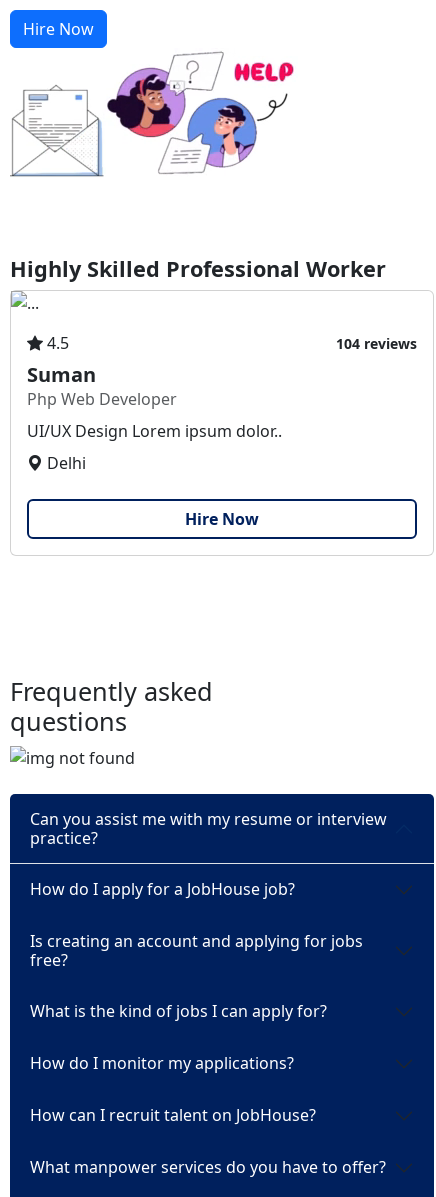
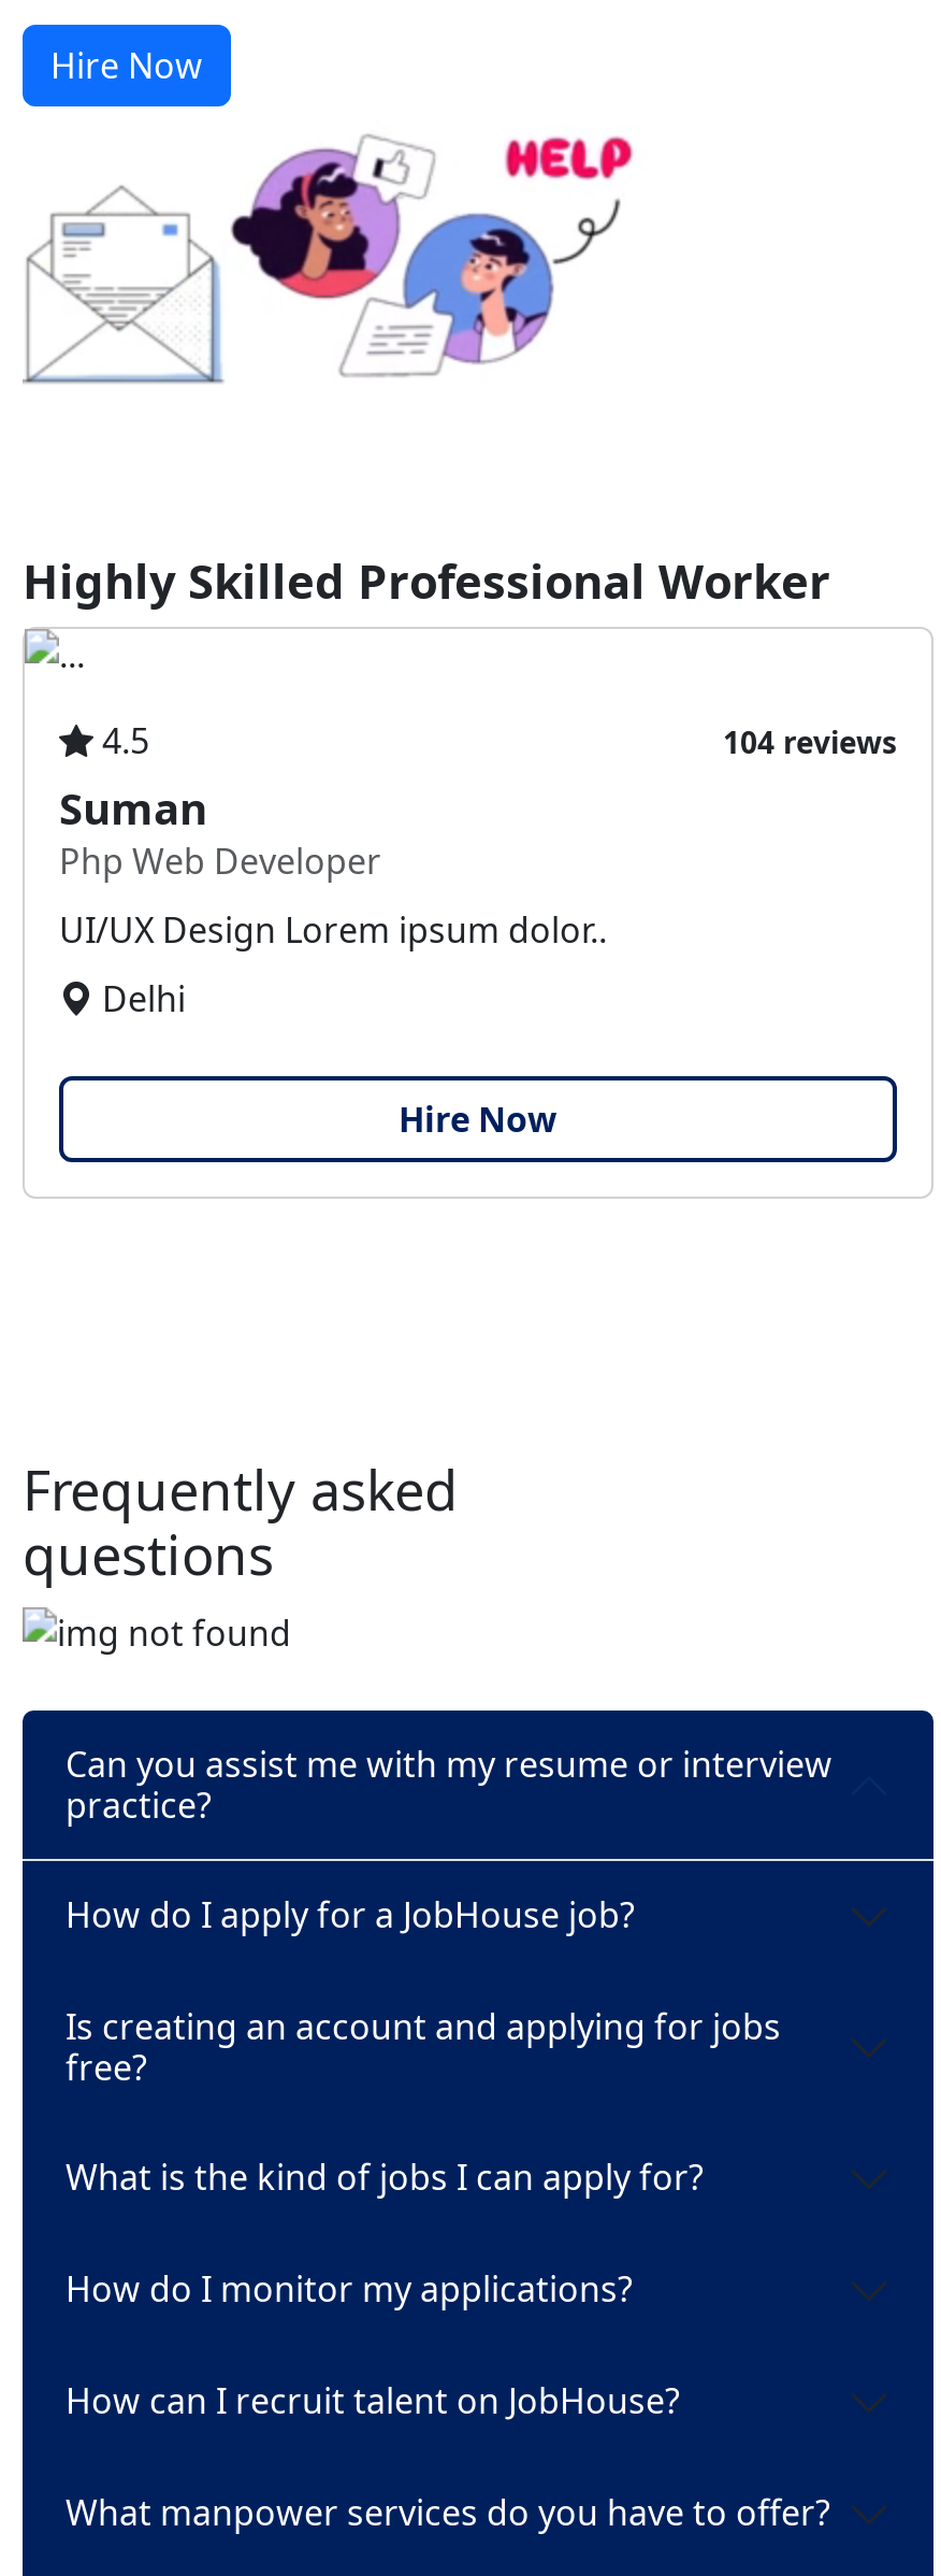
- [image]
+ [image]

- [image]
+ [image]
